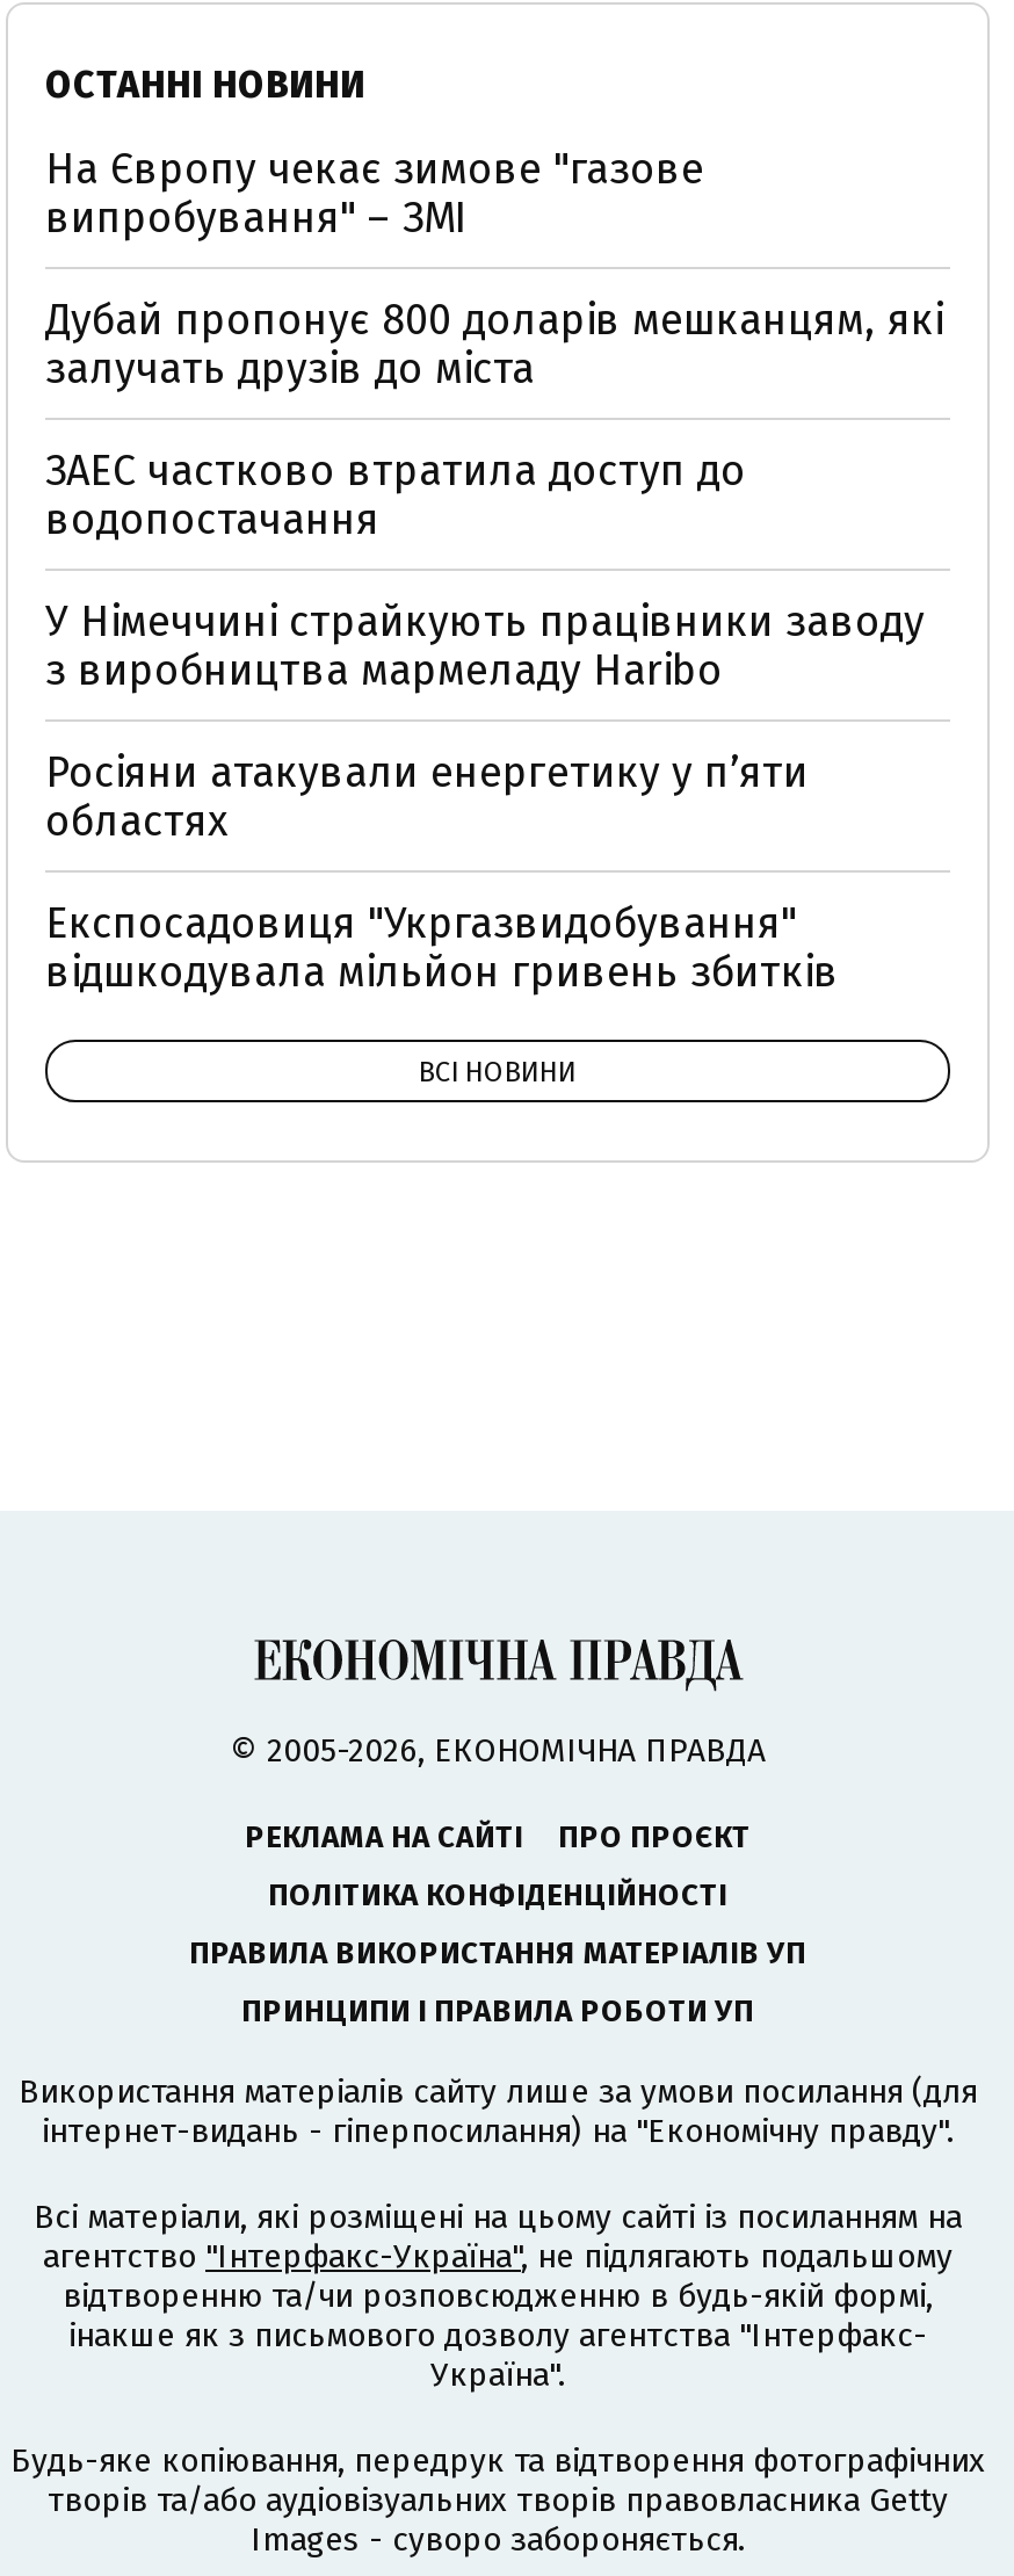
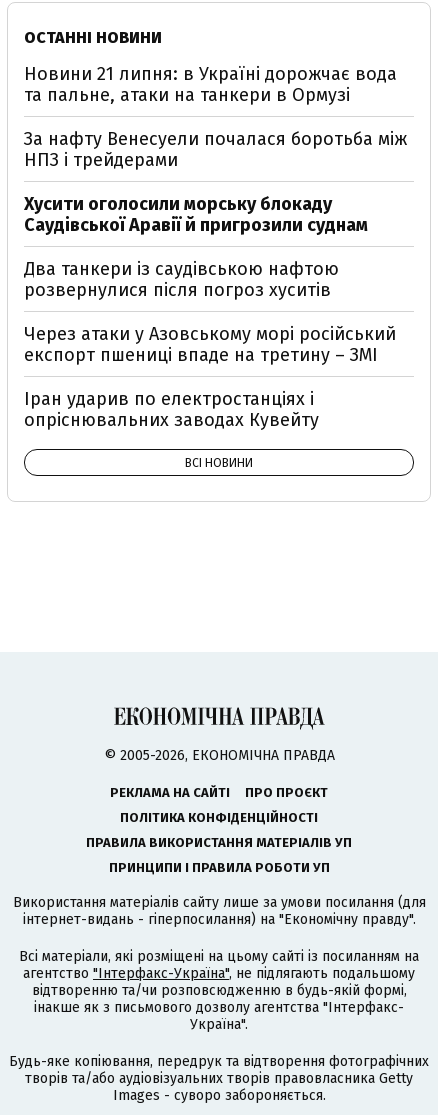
- На Європу чекає зимове "газове
- випробування" – ЗМІ
+ Новини 21 липня: в Україні дорожчає вода
+ та пальне, атаки на танкери в Ормузі

- Дубай пропонує 800 доларів мешканцям, які
- залучать друзів до міста
+ За нафту Венесуели почалася боротьба між
+ НПЗ і трейдерами

- ЗАЕС частково втратила доступ до
- водопостачання
+ Хусити оголосили морську блокаду
+ Саудівської Аравії й пригрозили суднам

- У Німеччині страйкують працівники заводу
- з виробництва мармеладу Haribo
+ Два танкери із саудівською нафтою
+ розвернулися після погроз хуситів

- Росіяни атакували енергетику у пʼяти
- областях
+ Через атаки у Азовському морі російський
+ експорт пшениці впаде на третину – ЗМІ

- Експосадовиця "Укргазвидобування"
- відшкодувала мільйон гривень збитків
+ Іран ударив по електростанціях і
+ опріснювальних заводах Кувейту
